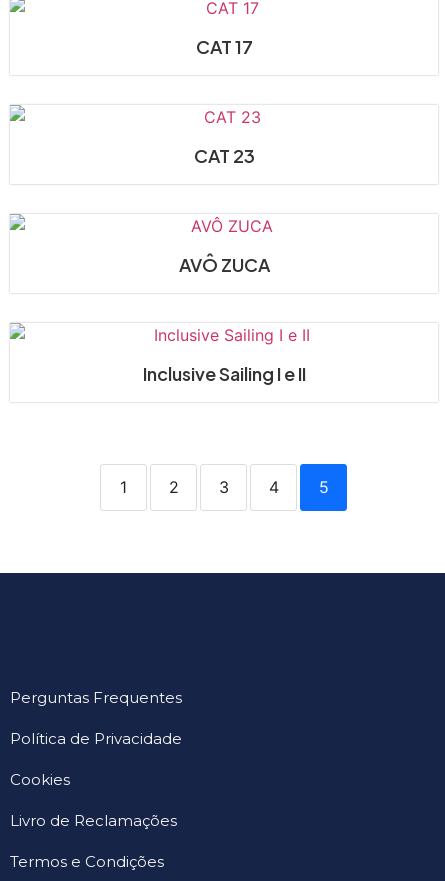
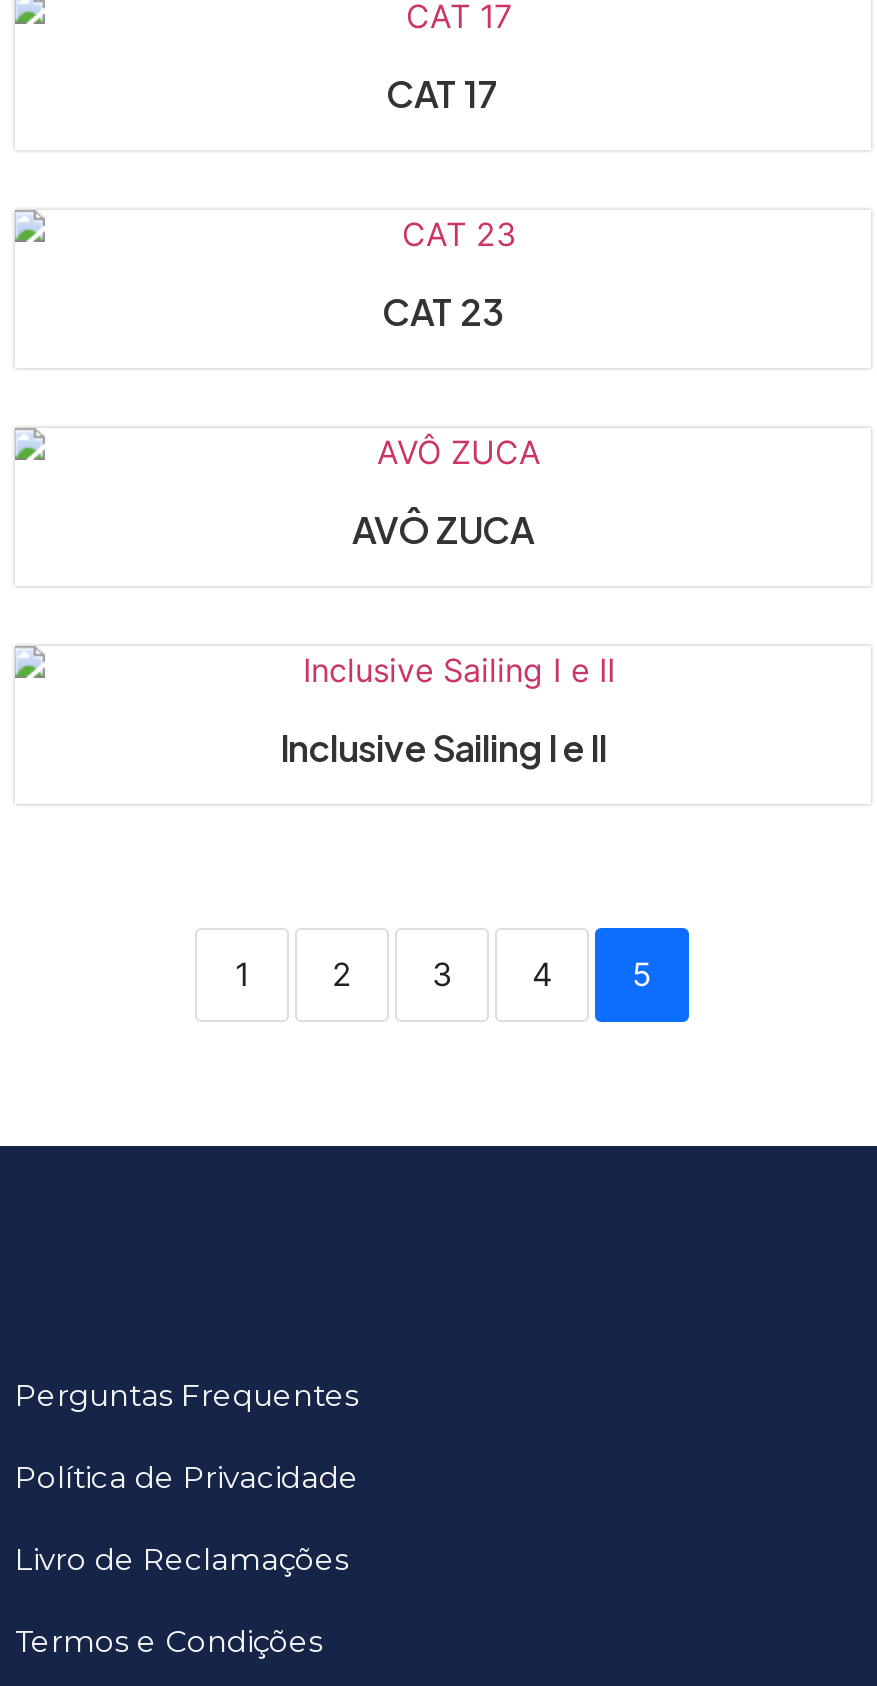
- Cookies
